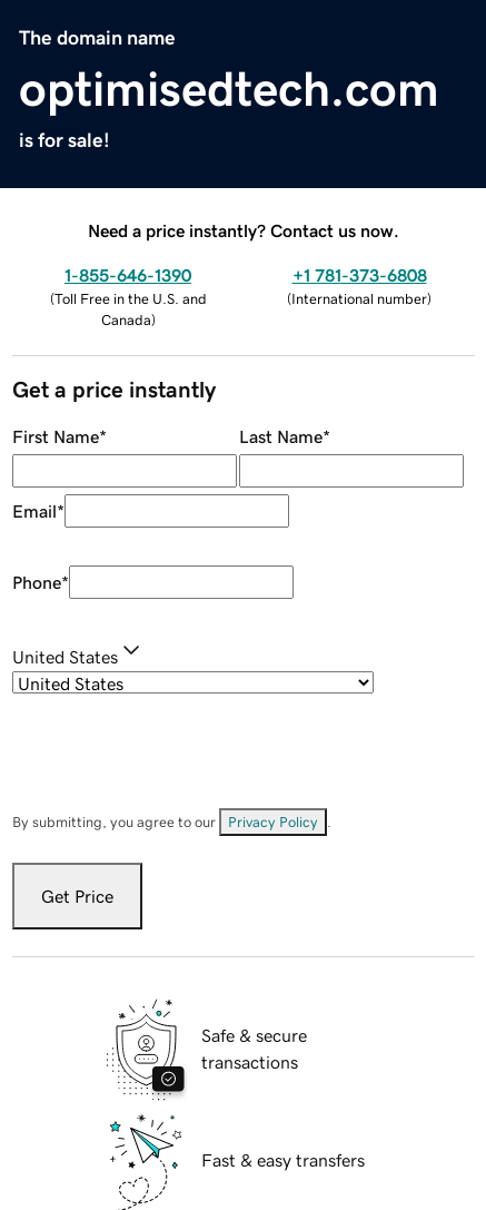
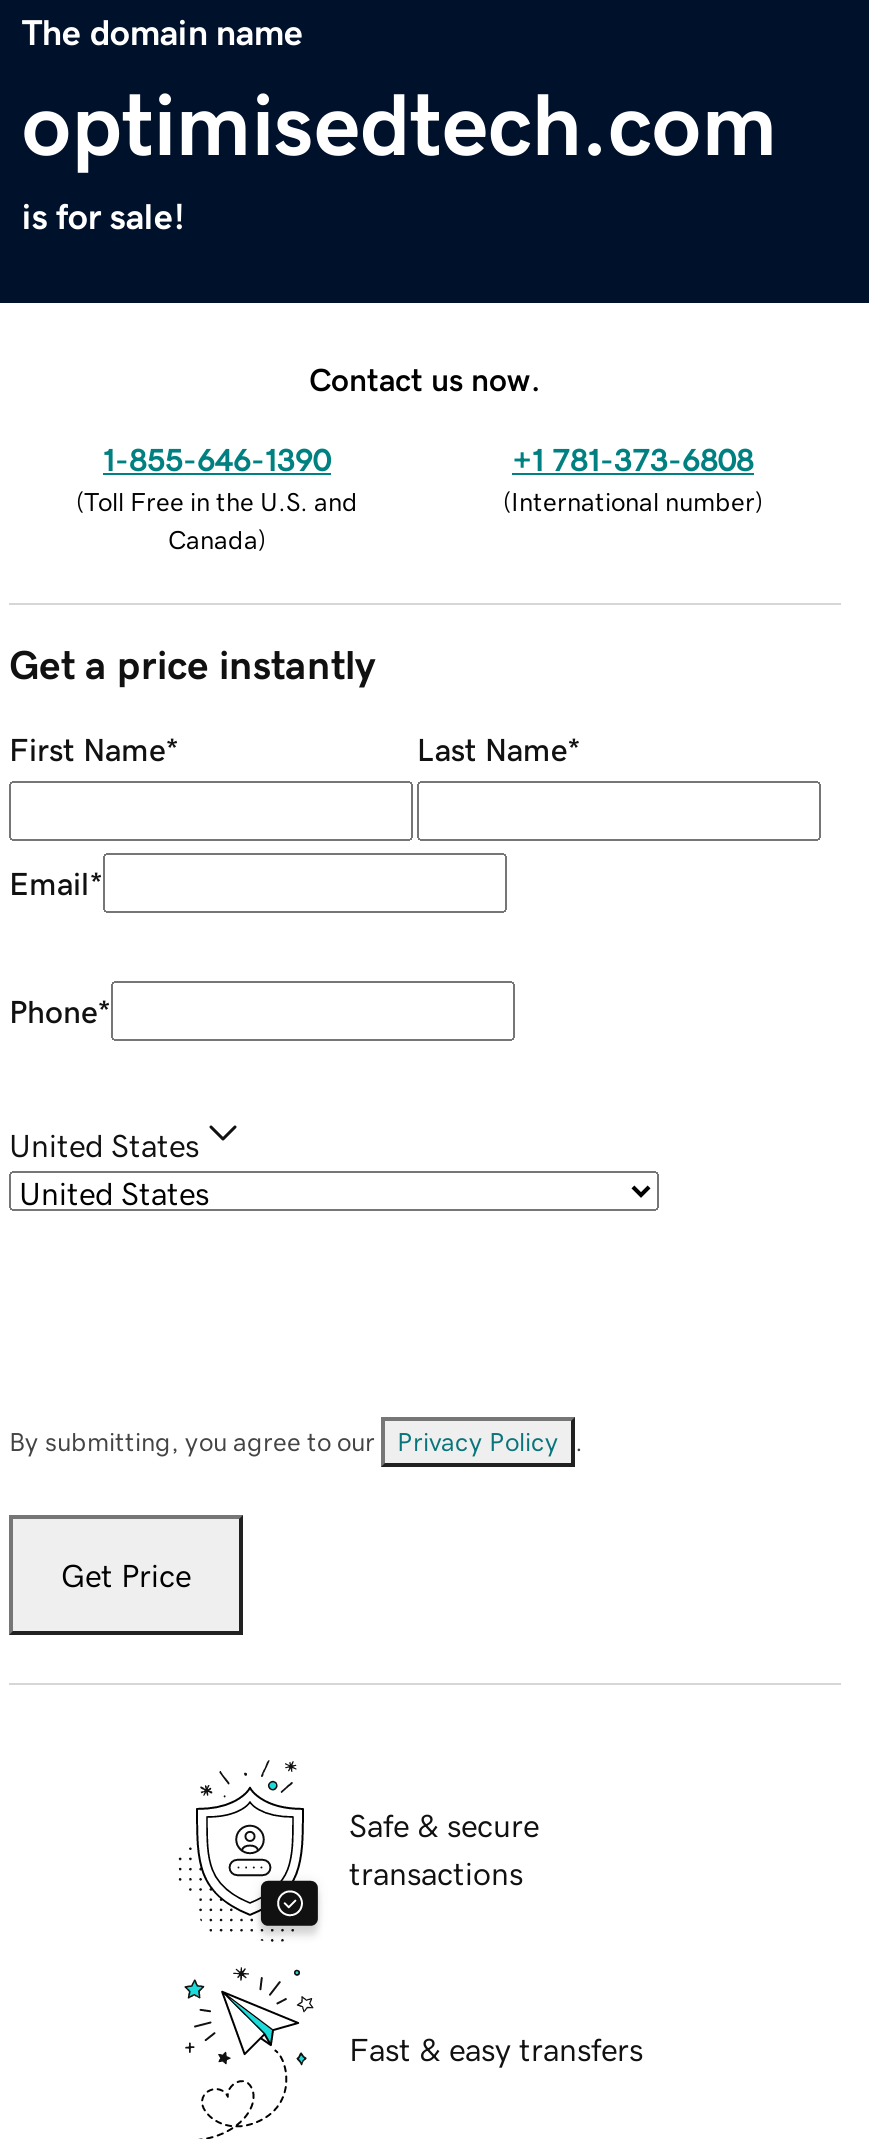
- Need a price instantly? Contact us now.
+ Contact us now.
